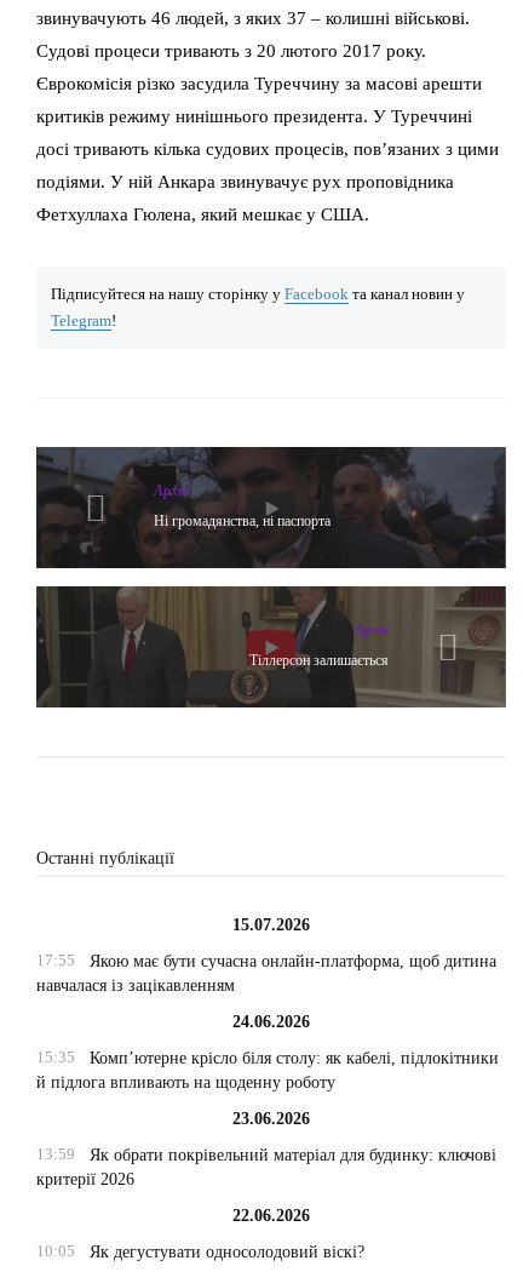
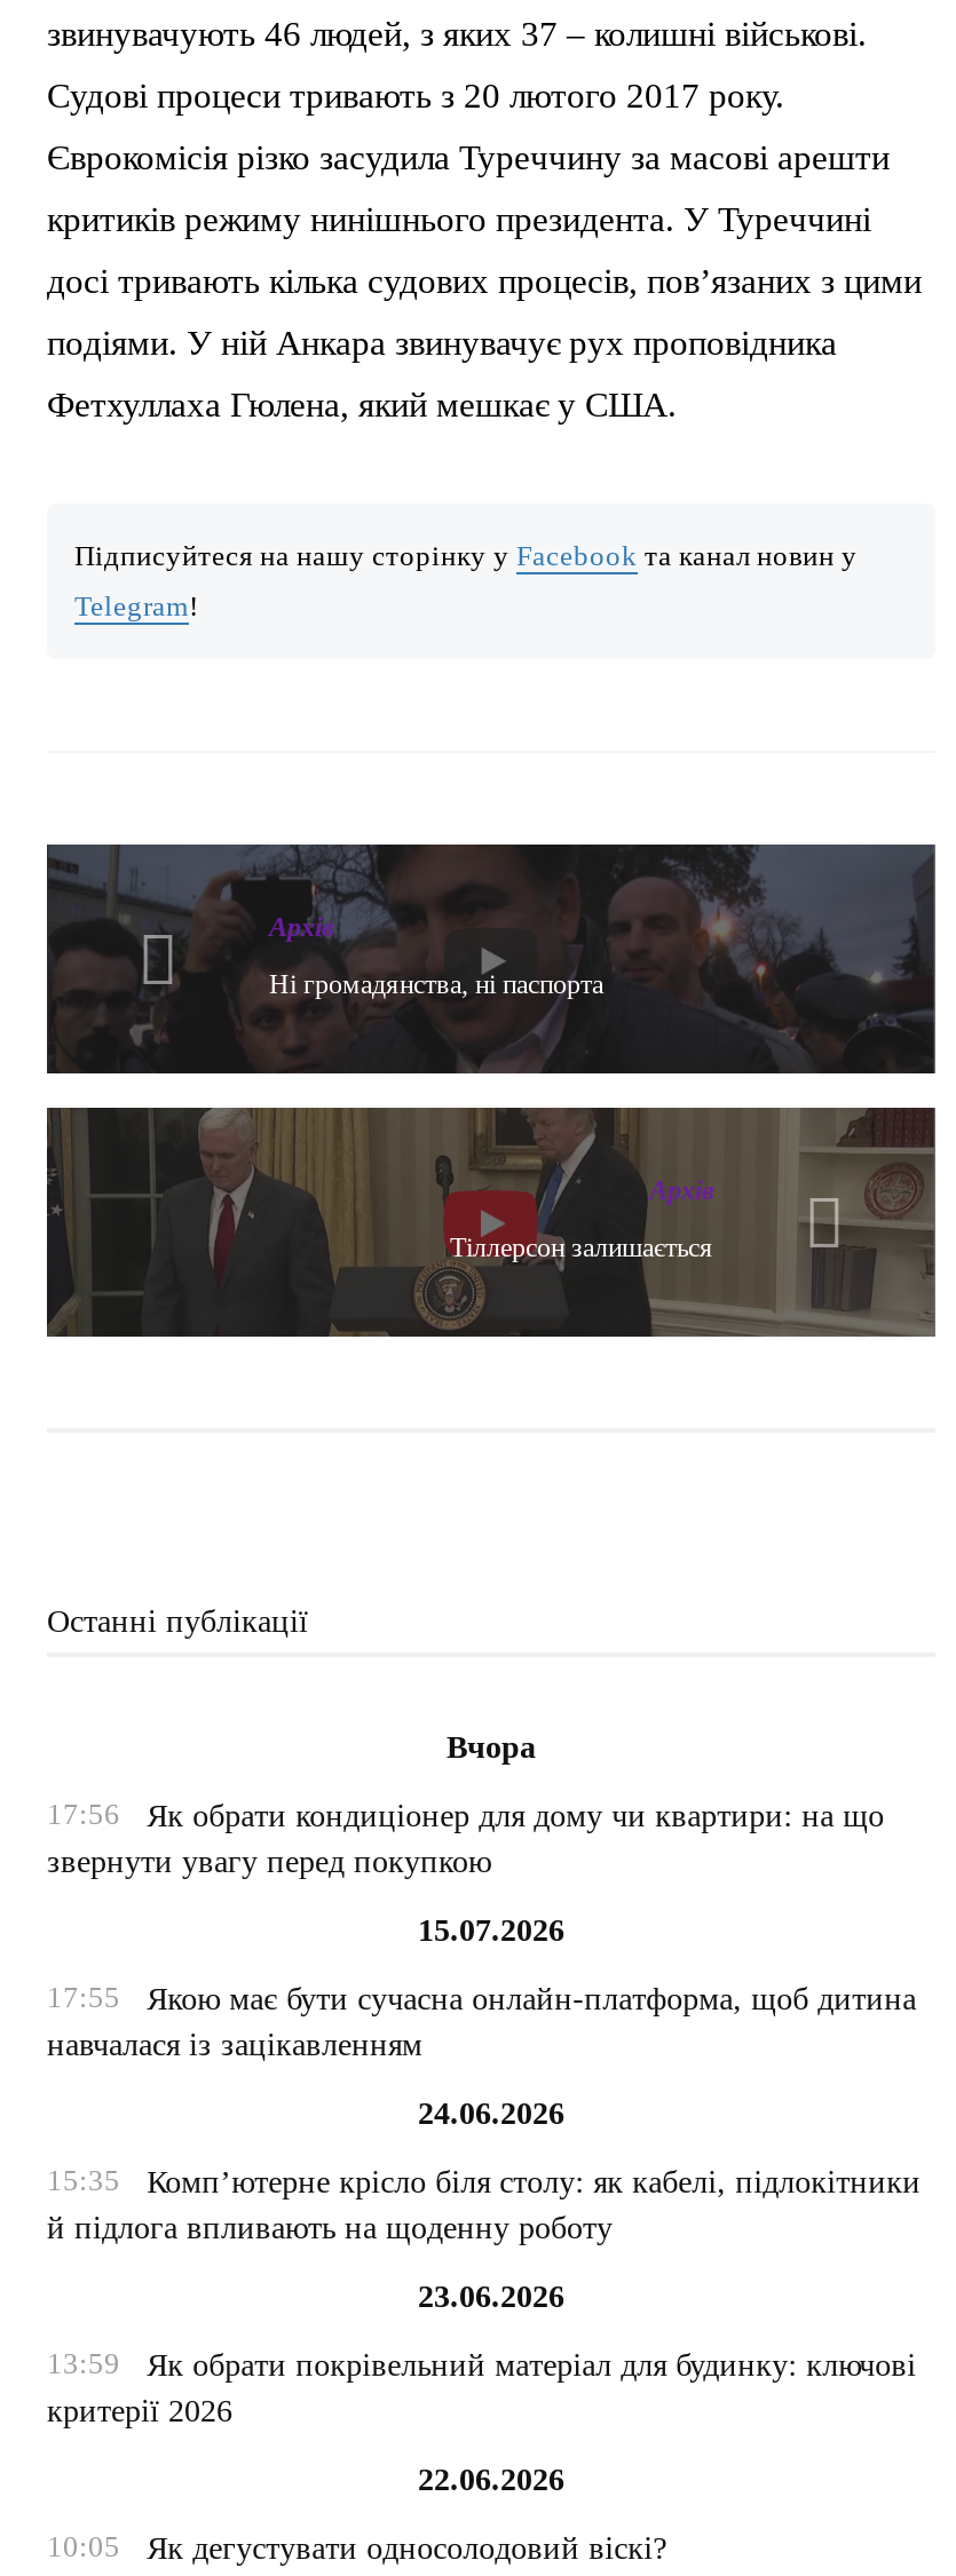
+ Вчора
+ 17:56
+ Як обрати кондиціонер для дому чи квартири: на що
+ звернути увагу перед покупкою
